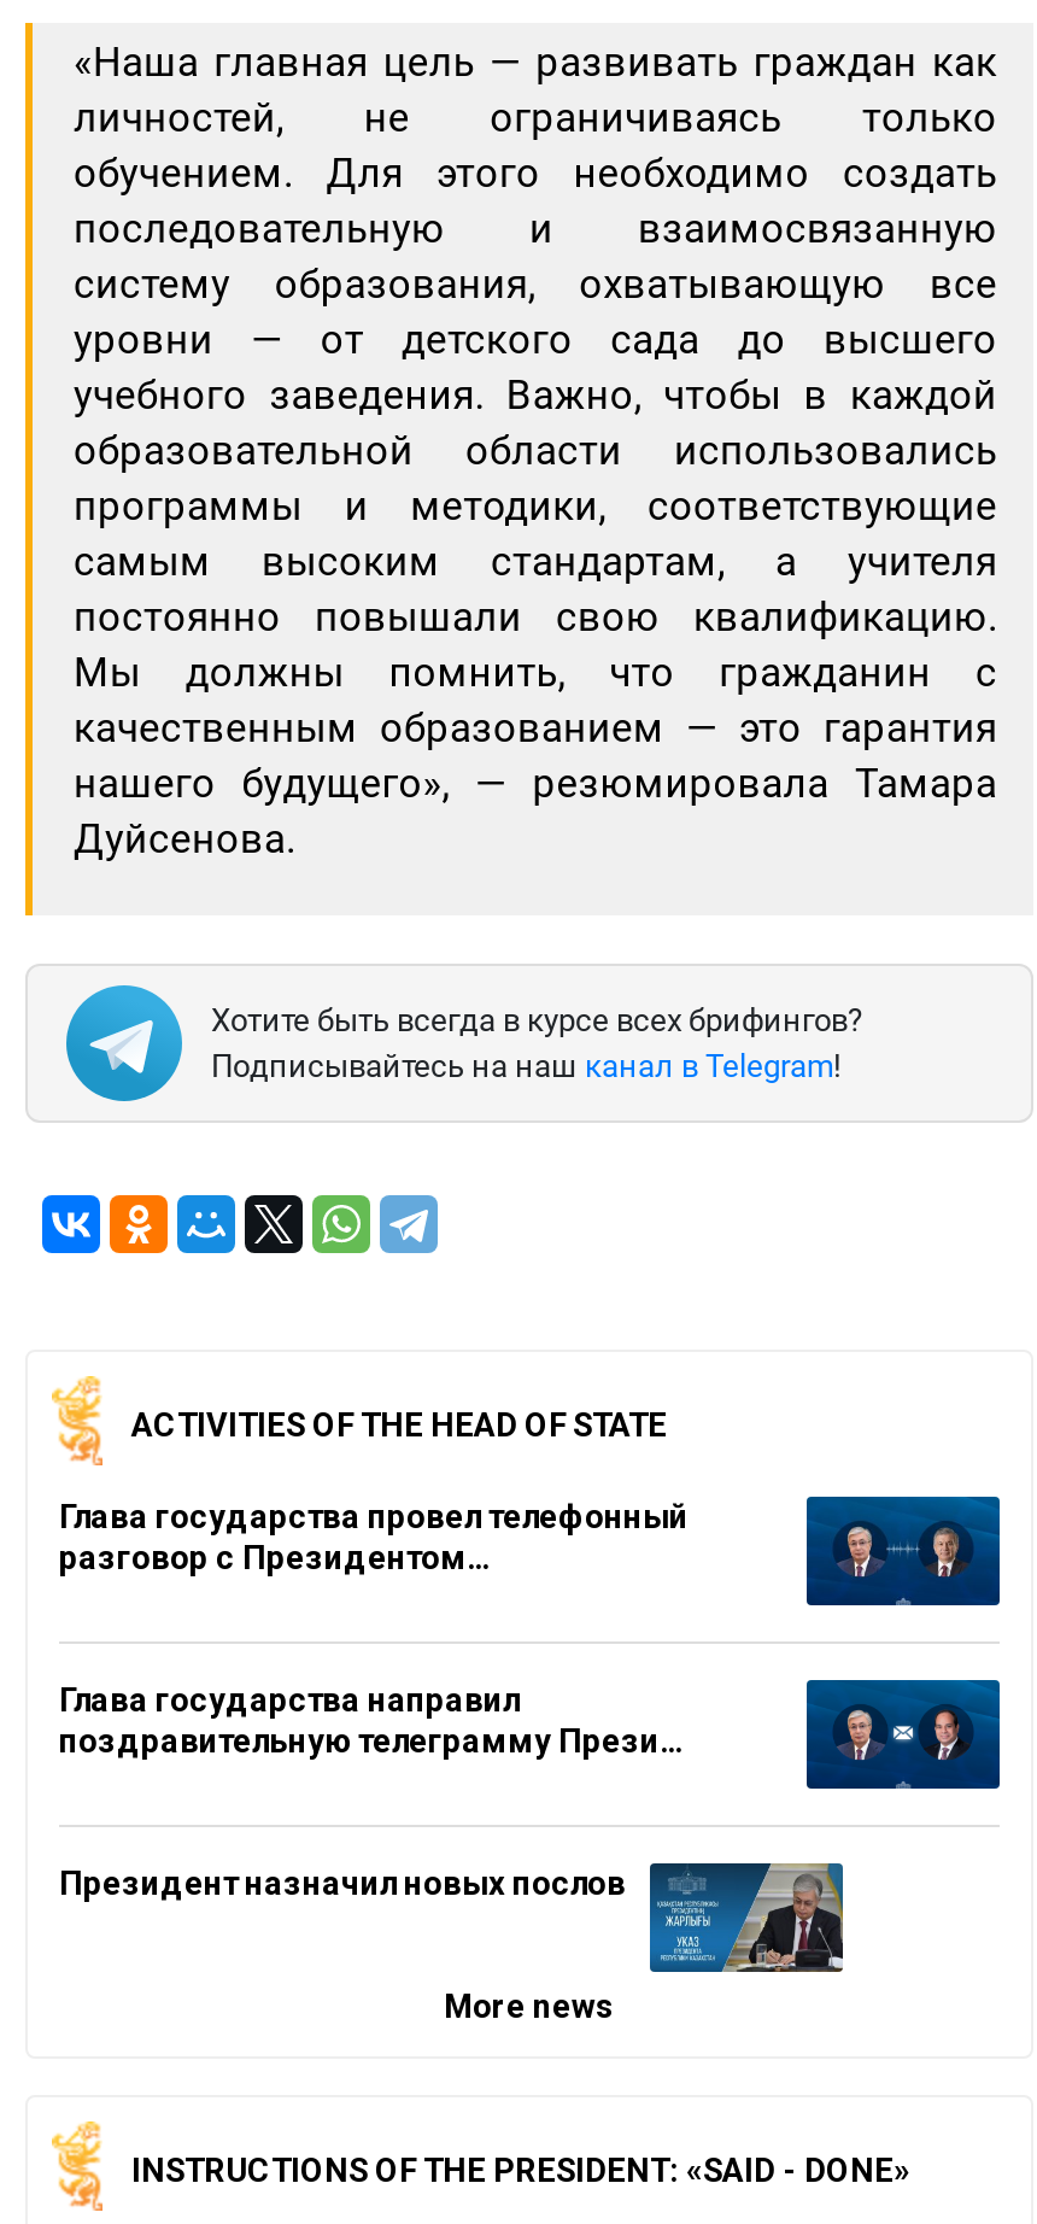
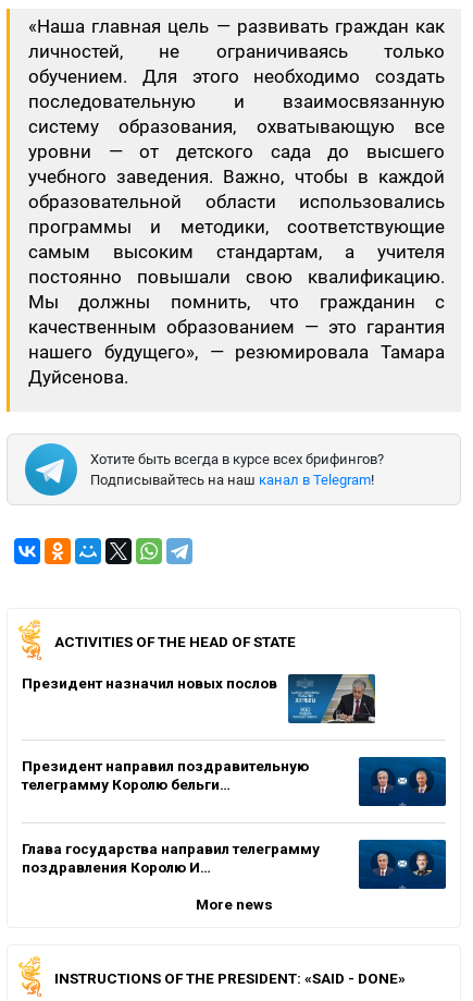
- Глава государства провел телефонный
- разговор с Президентом…

moved down: [image]

- Глава государства направил
- поздравительную телеграмму Прези…

moved up: [image] | Президент назначил новых послов

+ Президент направил поздравительную
+ телеграмму Королю бельги…

+ Глава государства направил телеграмму
+ поздравления Королю И…
